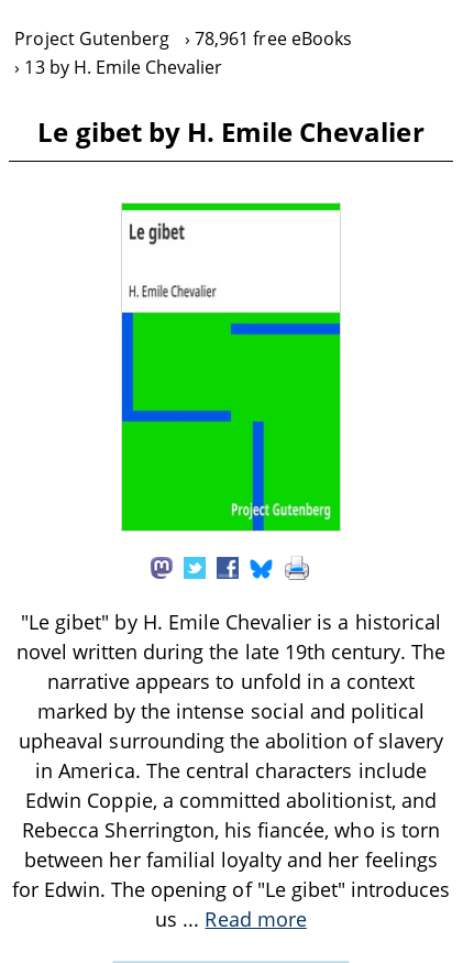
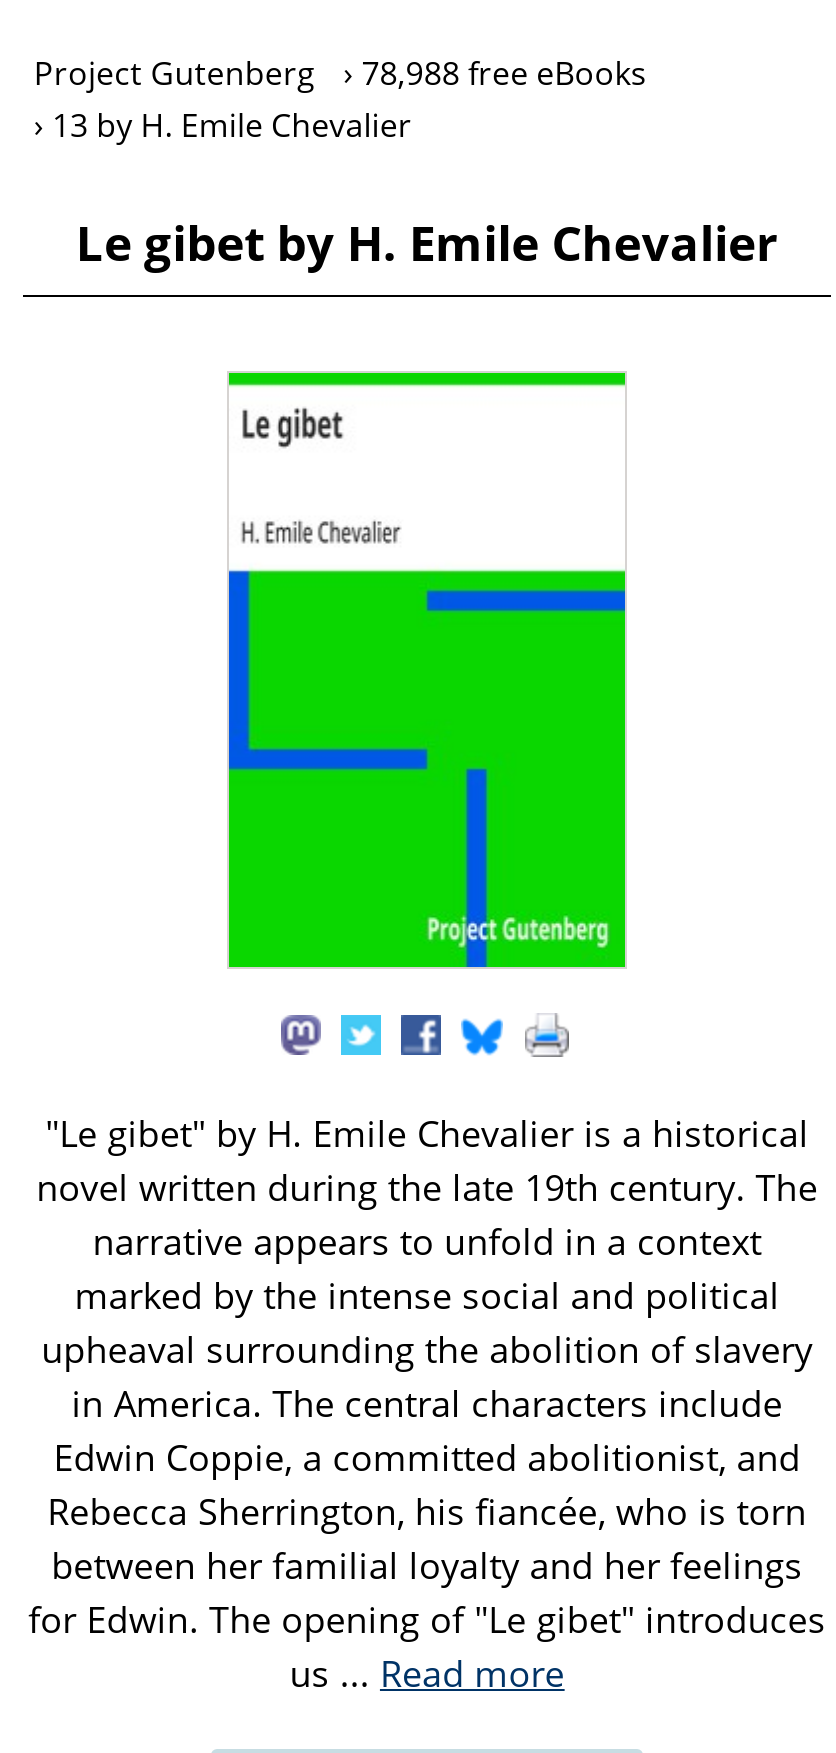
- Project Gutenberg 78,961 free eBooks
+ Project Gutenberg 78,988 free eBooks
